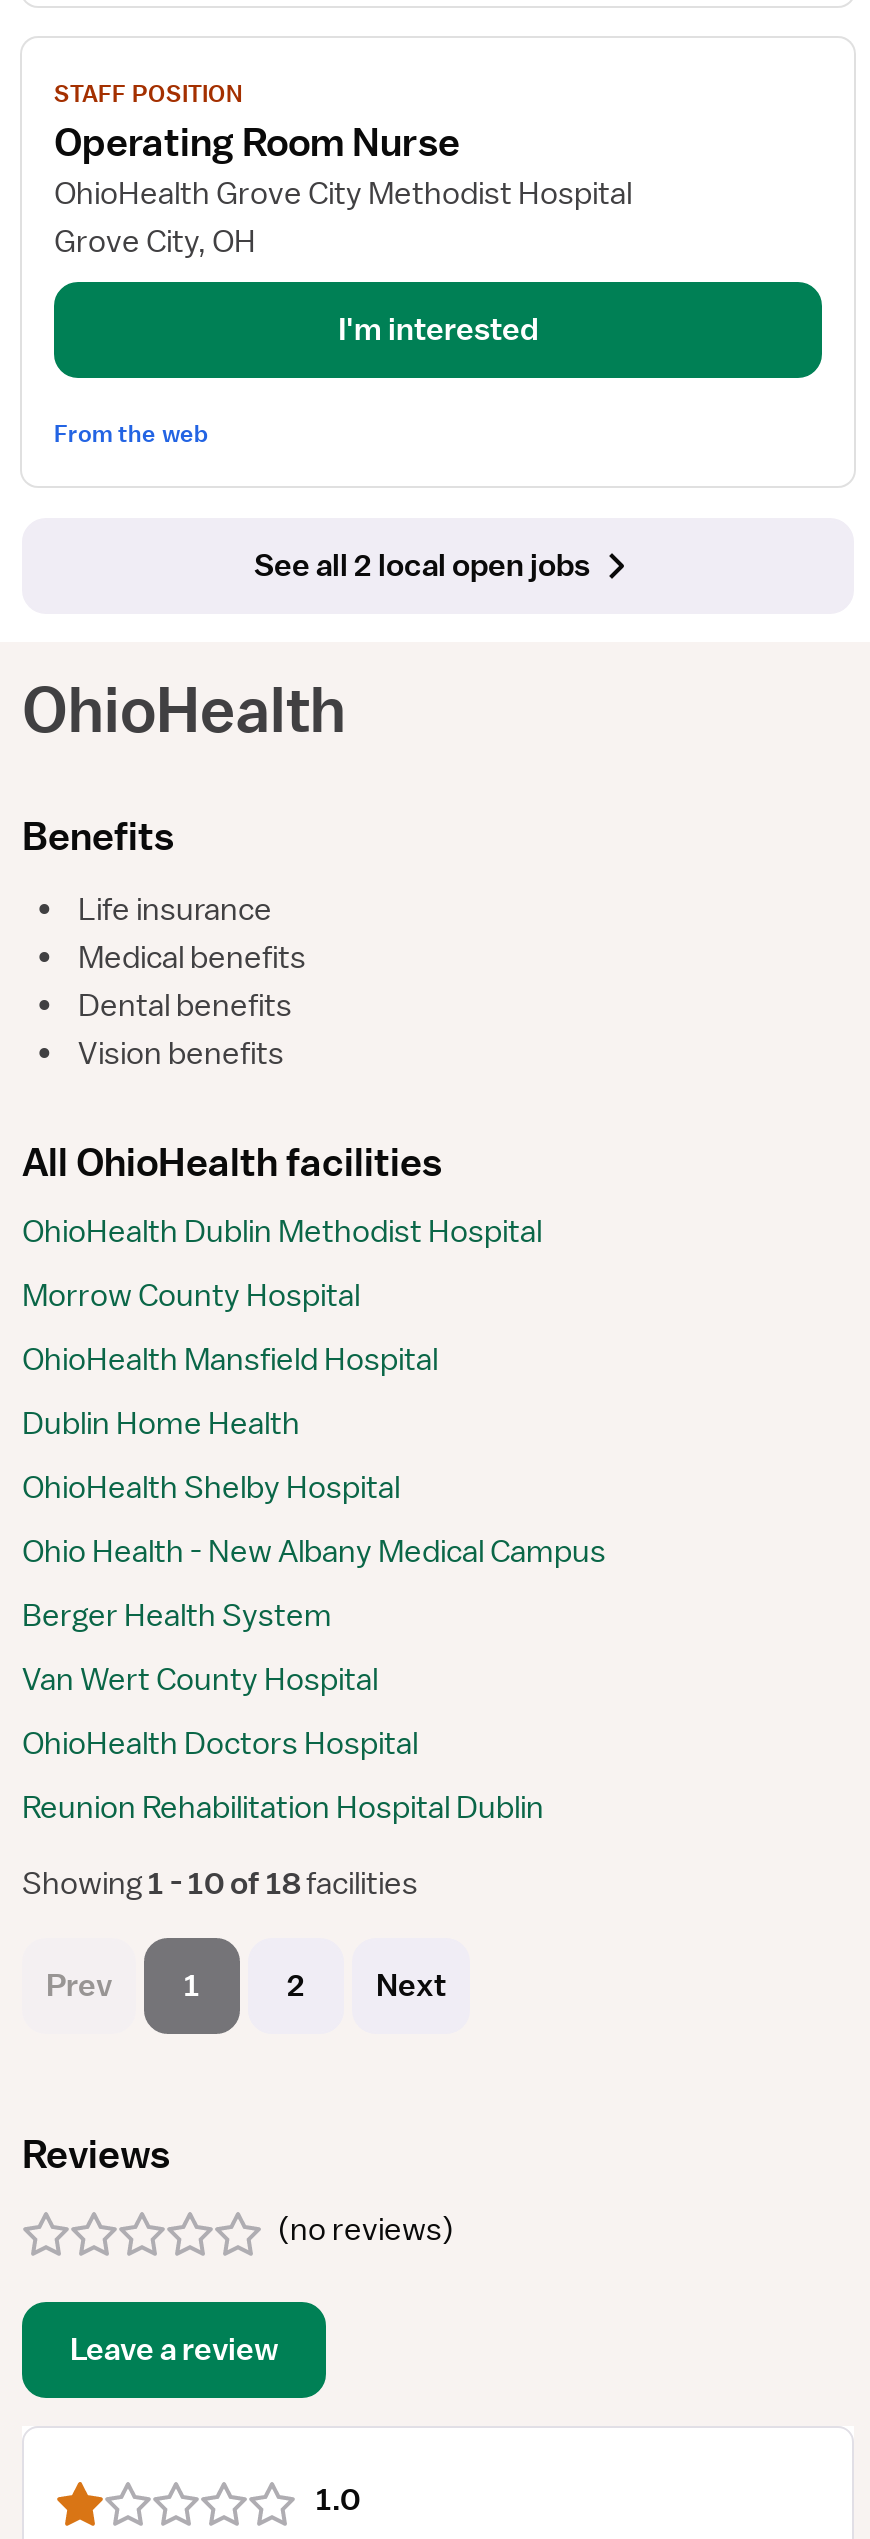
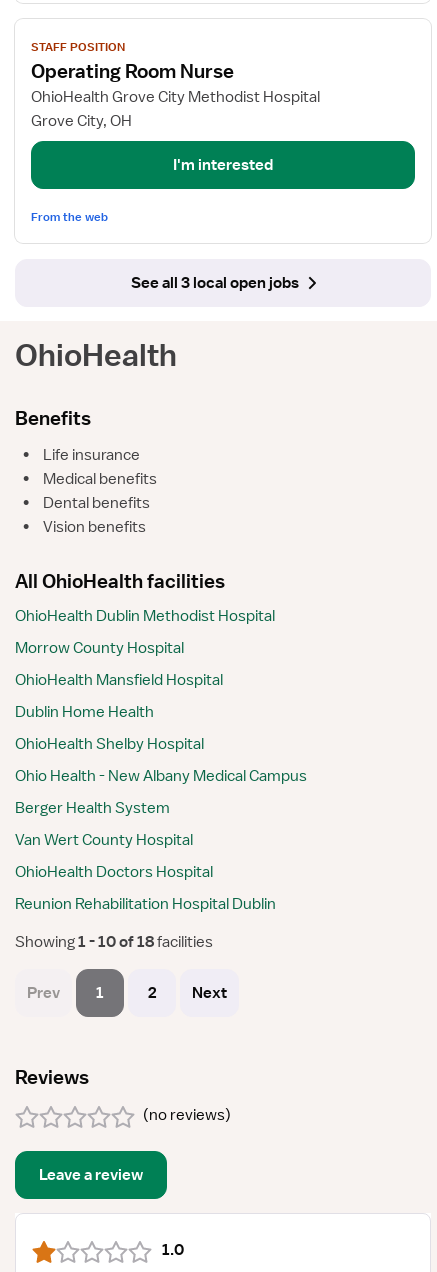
- See all 2 local open jobs
+ See all 3 local open jobs
